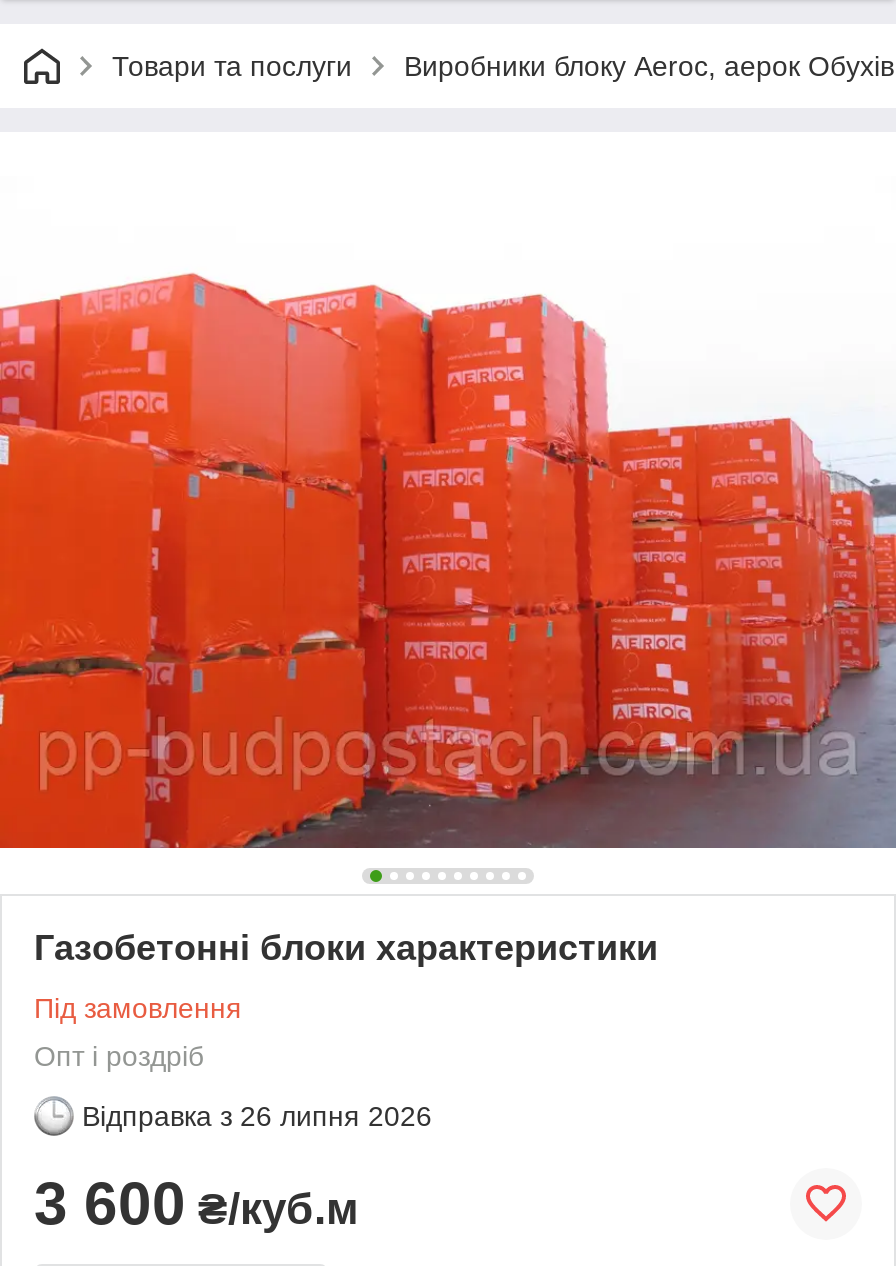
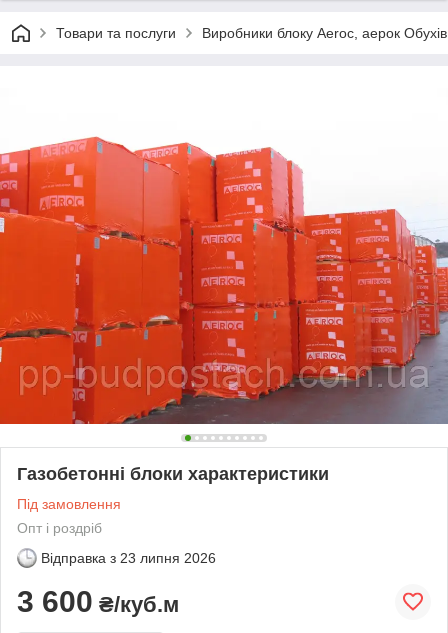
- Відправка з 26 липня 2026
+ Відправка з 23 липня 2026
